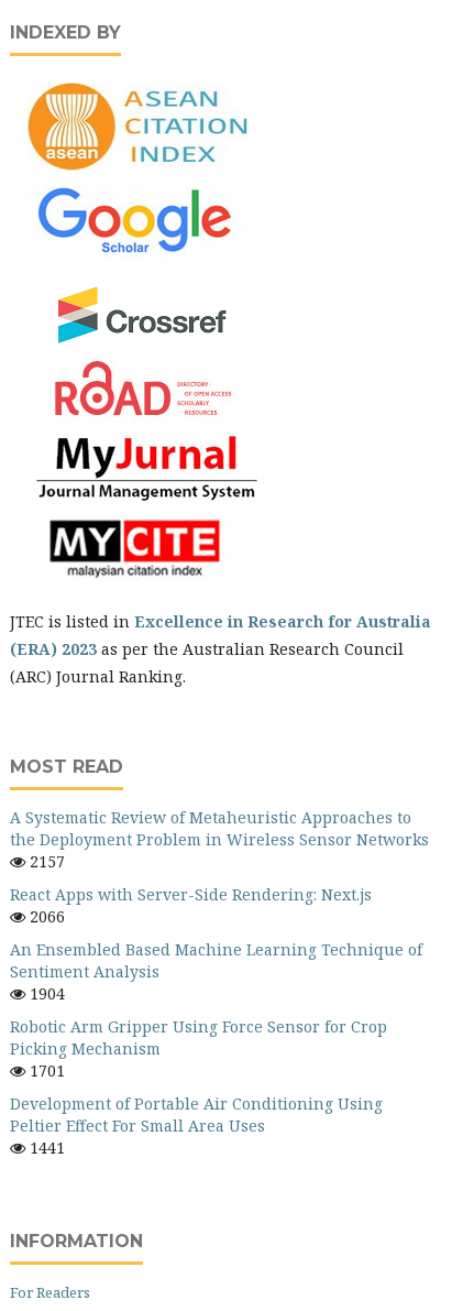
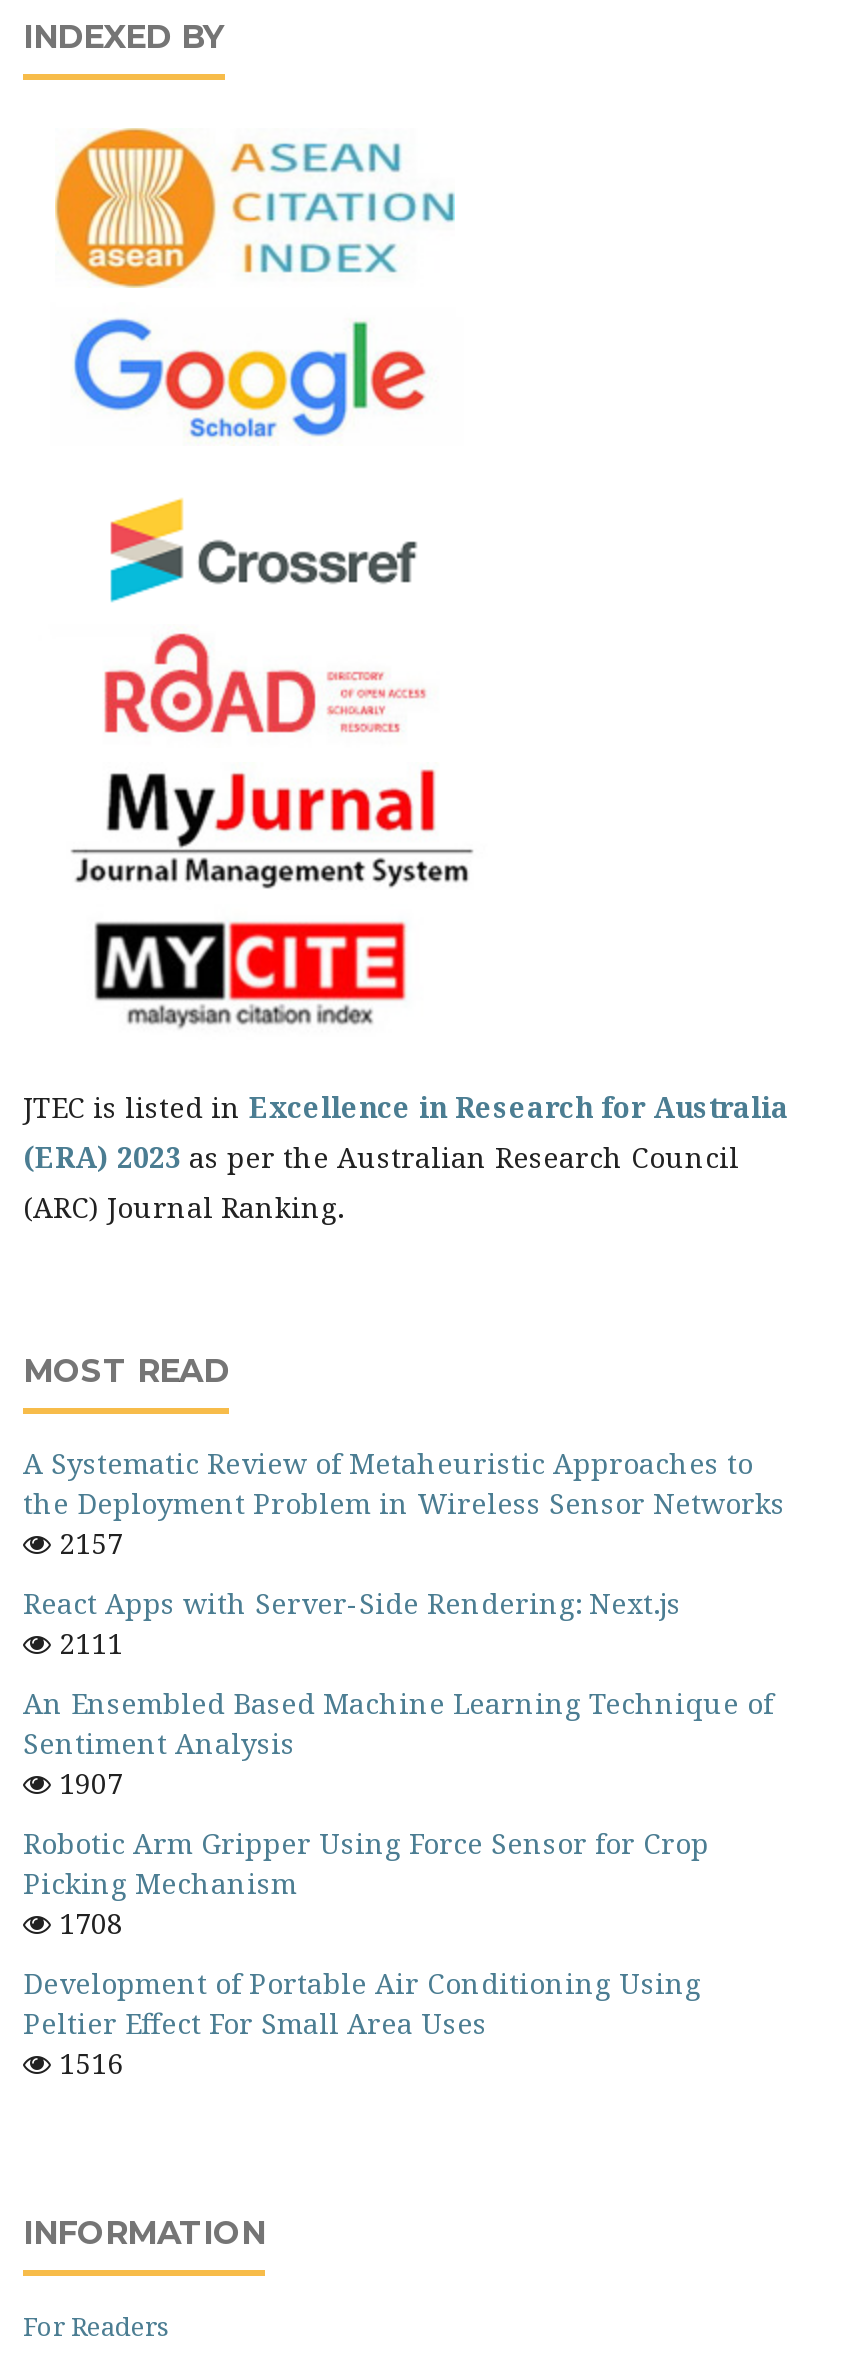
- 2066
+ 2111

- 1904
+ 1907

- 1701
+ 1708

- 1441
+ 1516
